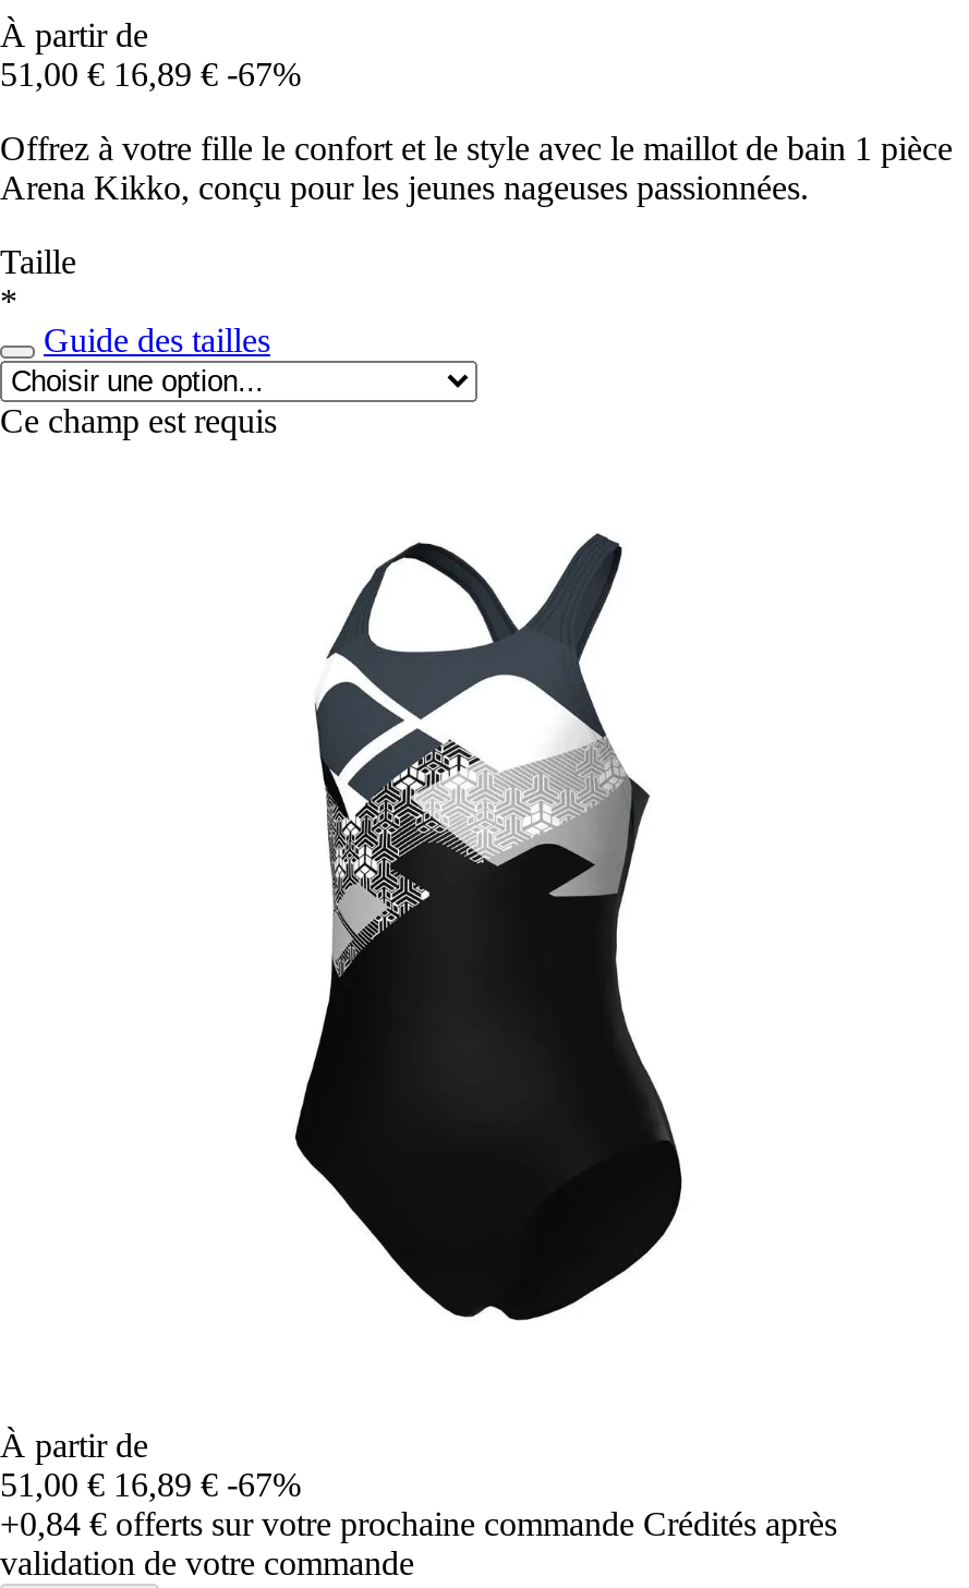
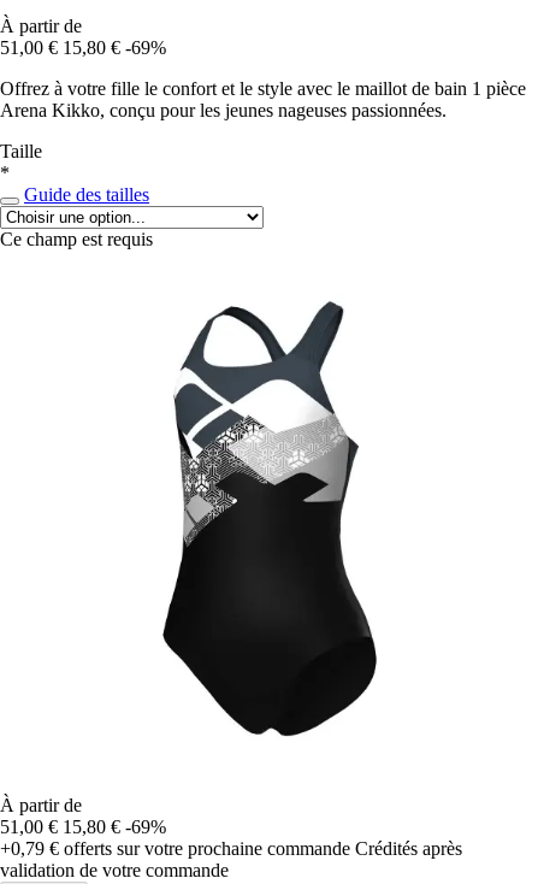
- 51,00 € 16,89 € -67%
+ 51,00 € 15,80 € -69%

- 51,00 € 16,89 € -67%
+ 51,00 € 15,80 € -69%

- +0,84 €offerts sur votre prochaine commande Crédités après
+ +0,79 €offerts sur votre prochaine commande Crédités après
